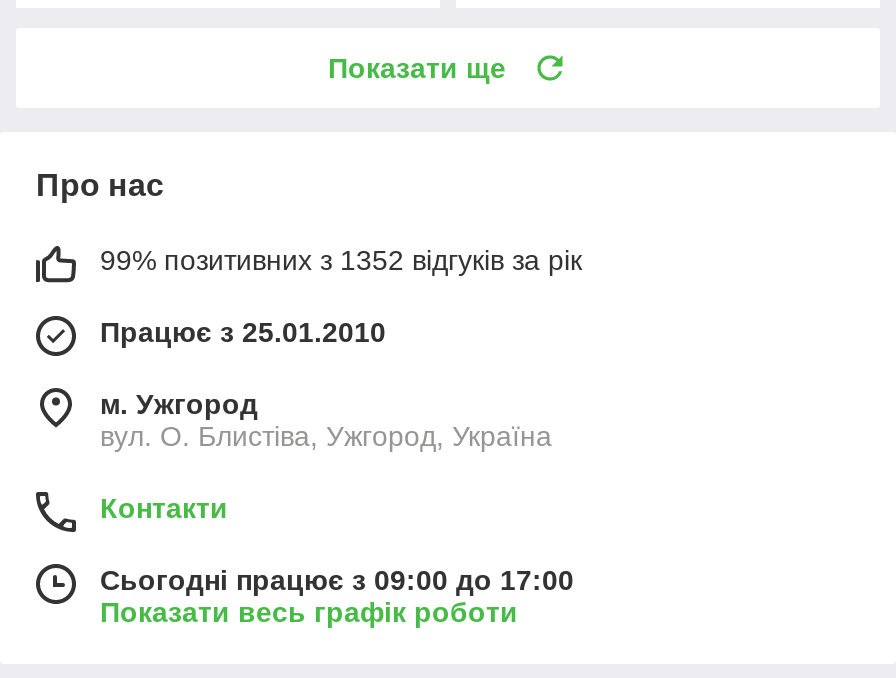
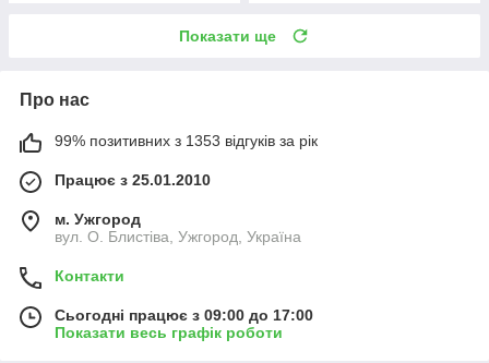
- 99% позитивних з 1352 відгуків за рік
+ 99% позитивних з 1353 відгуків за рік
